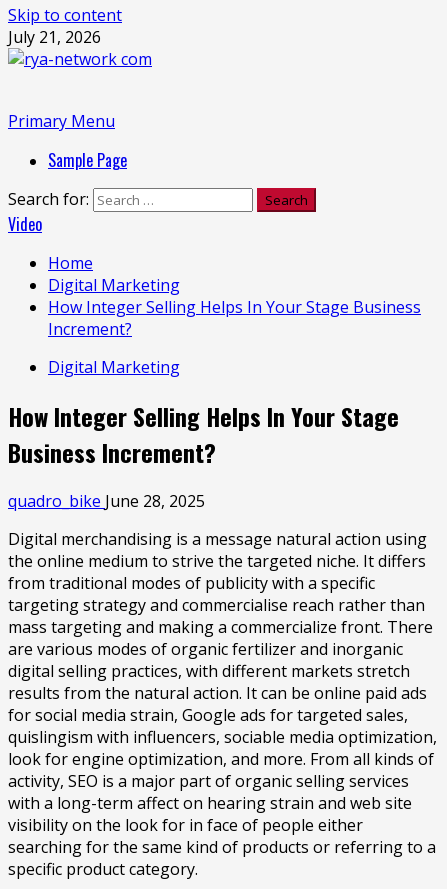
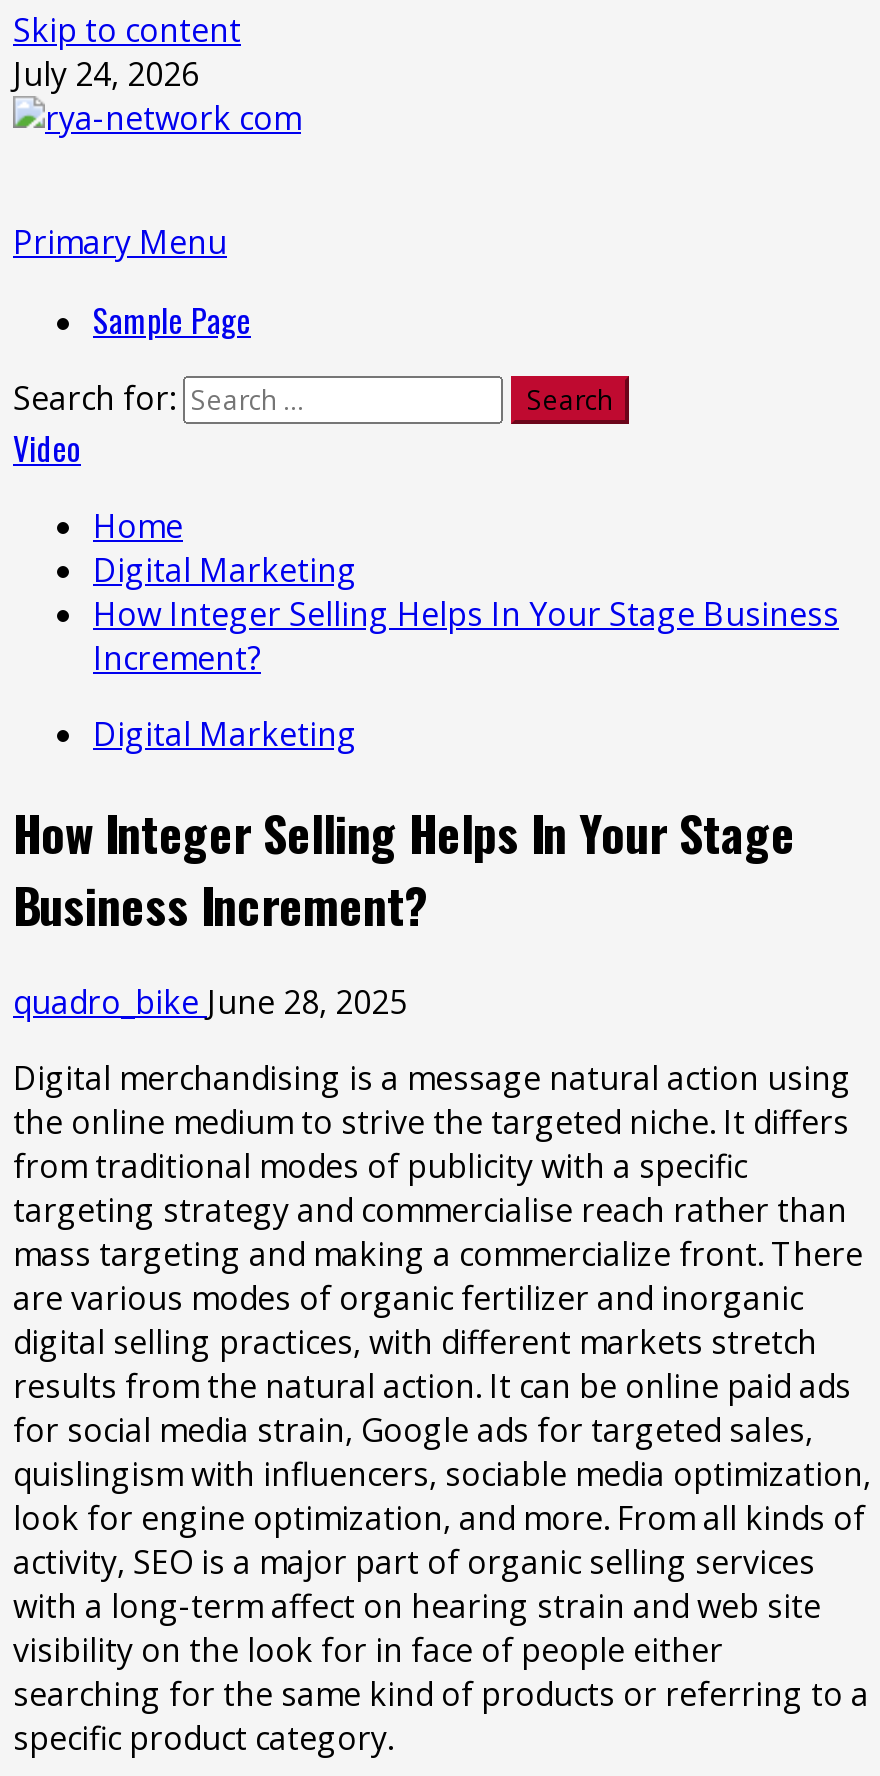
- July 21, 2026
+ July 24, 2026
